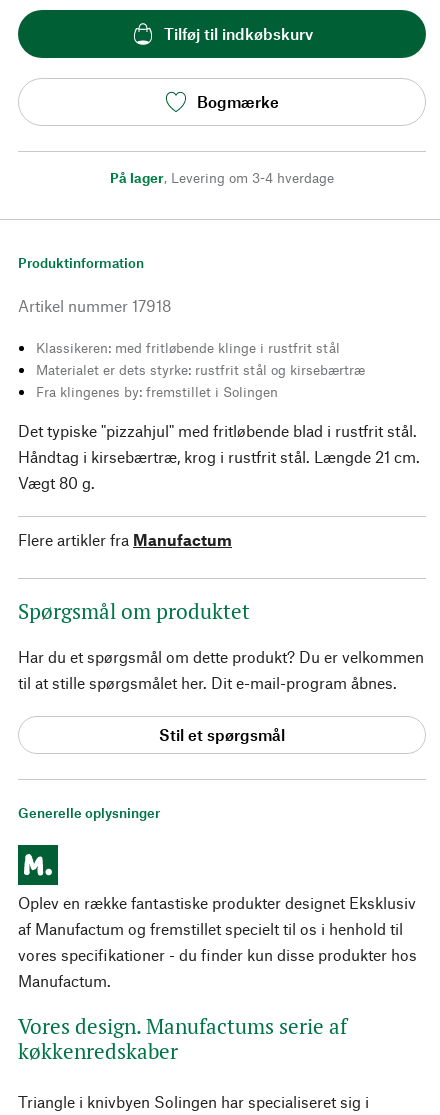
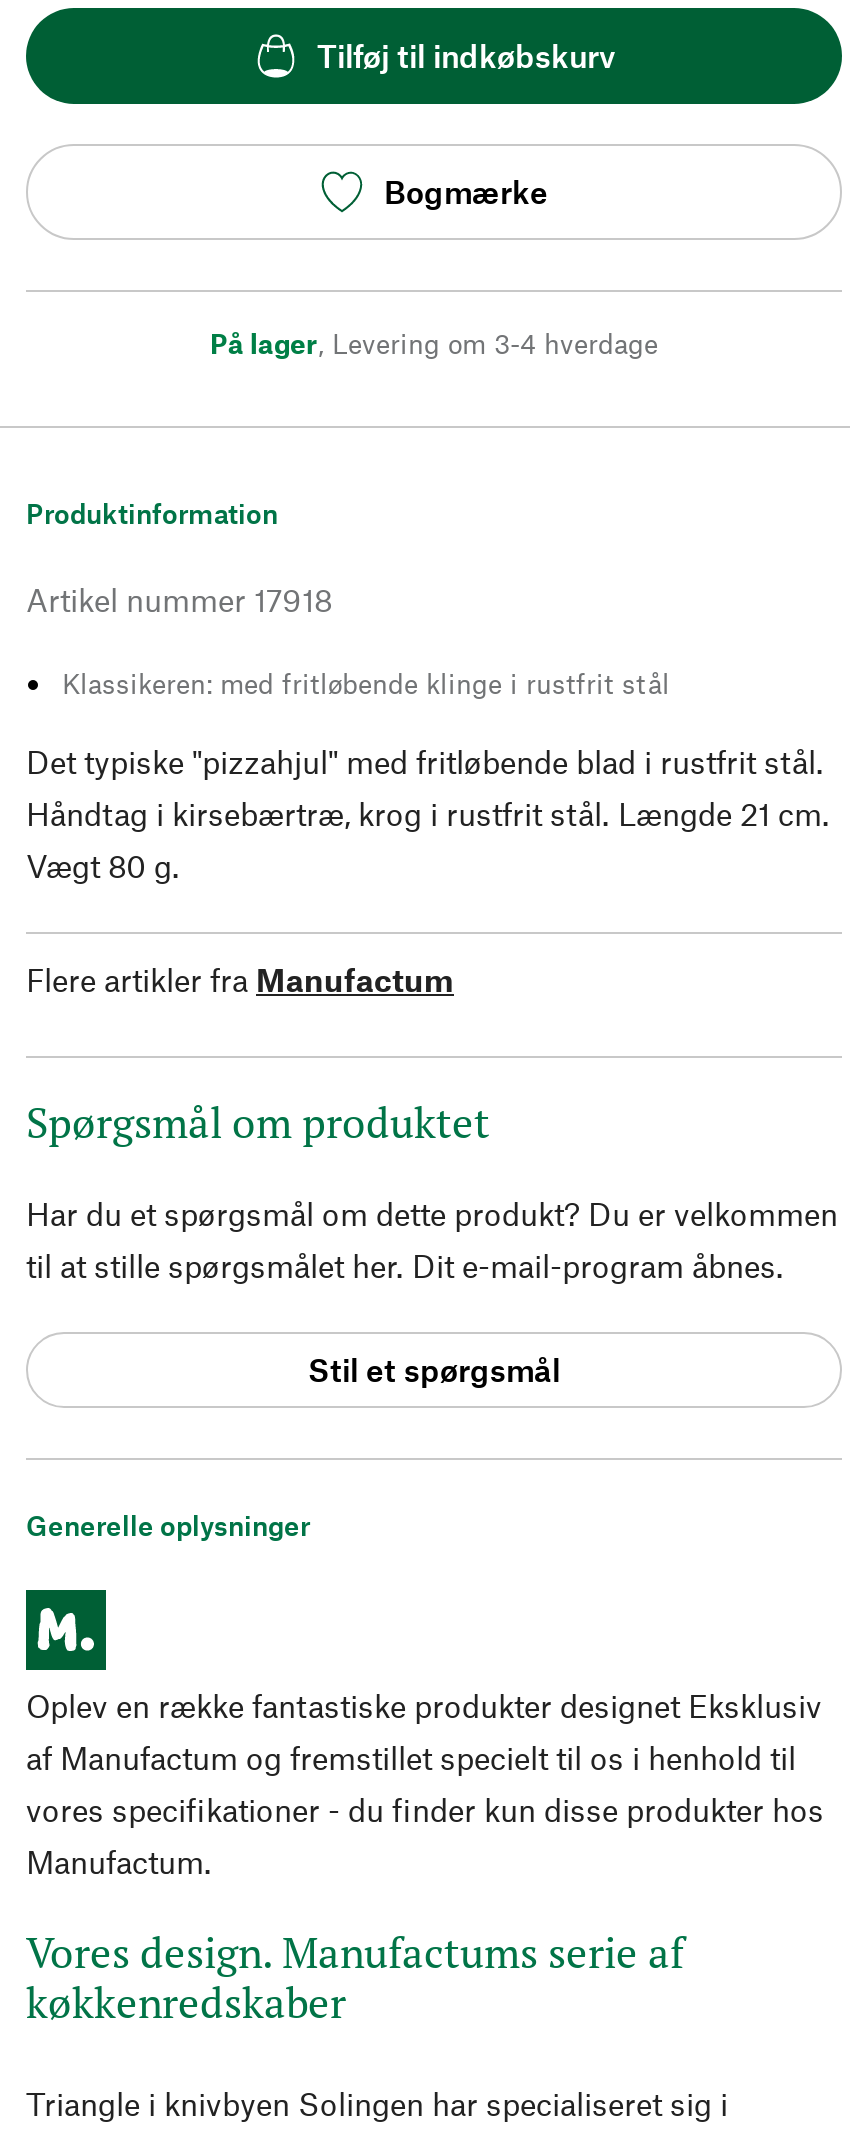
- Materialet er dets styrke: rustfrit stål og kirsebærtræ
- Fra klingenes by: fremstillet i Solingen
